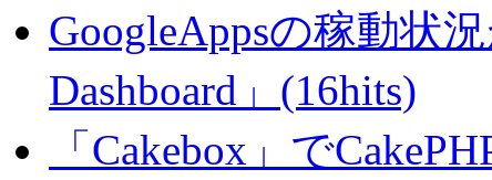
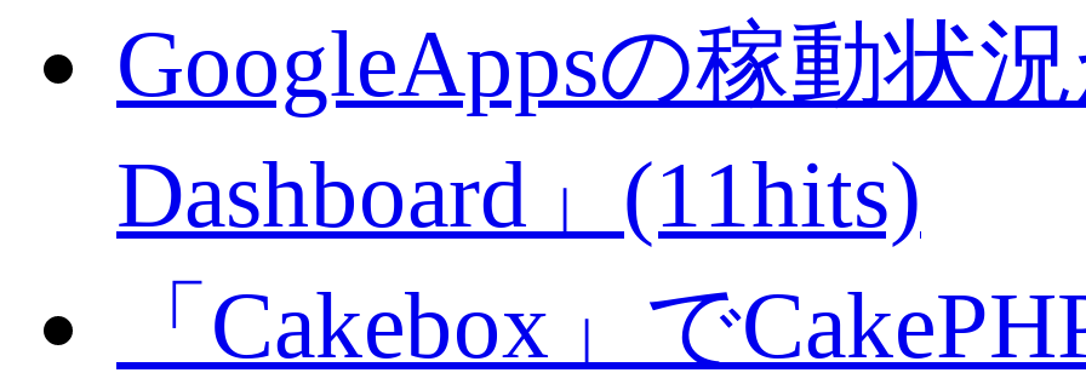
- Dashboard」(16hits)
+ Dashboard」(11hits)
